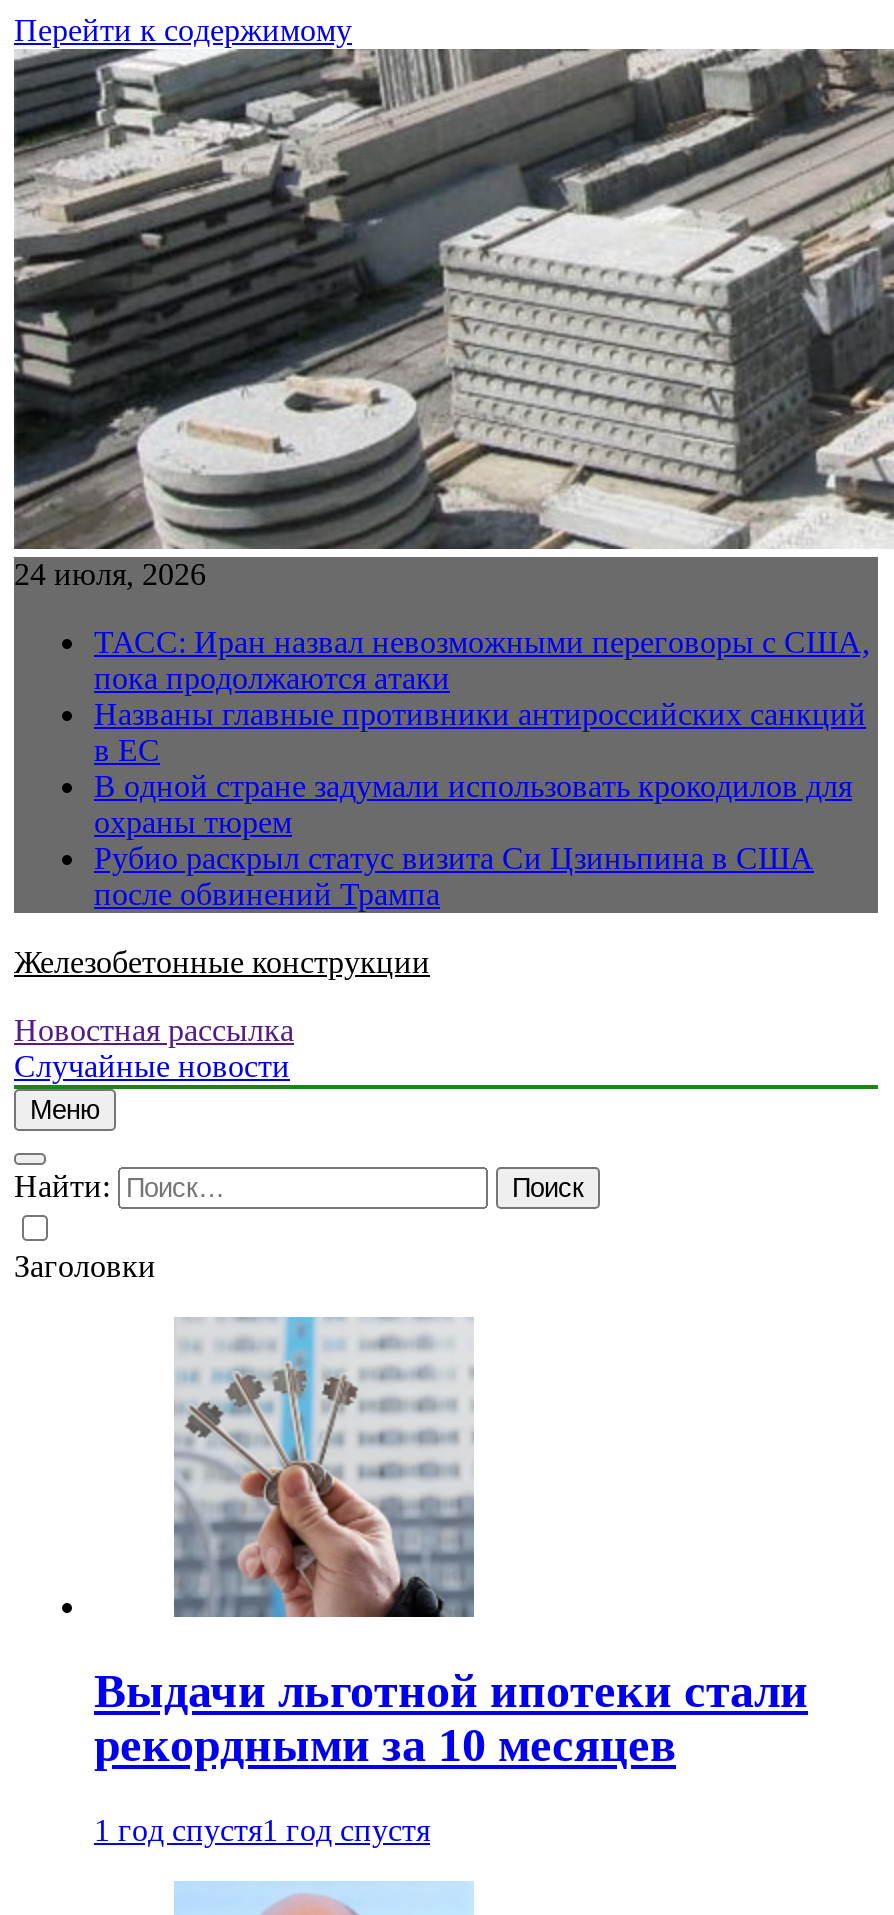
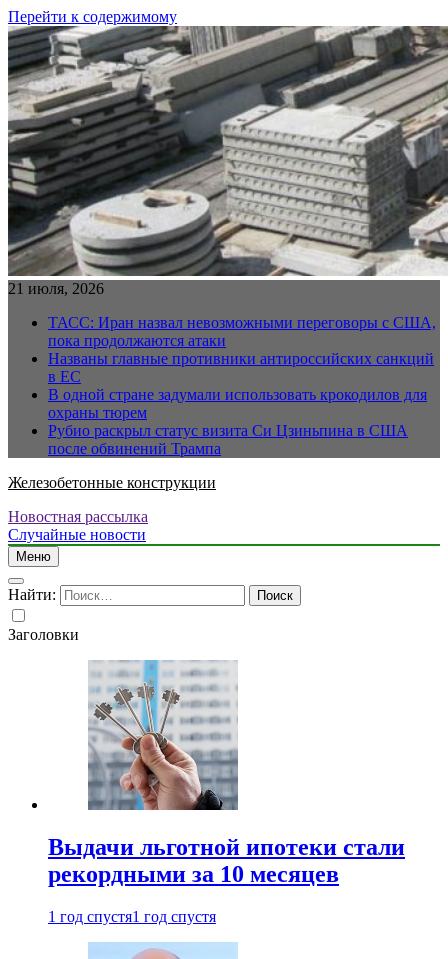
- 24 июля, 2026
+ 21 июля, 2026
